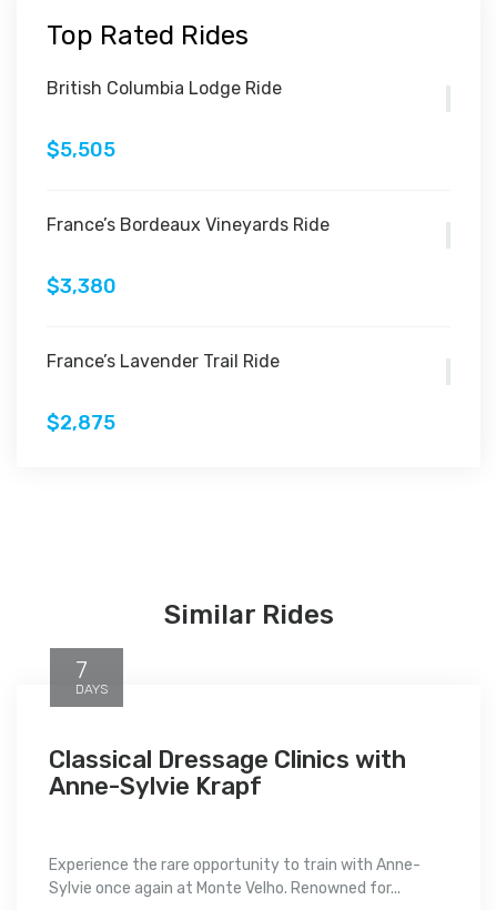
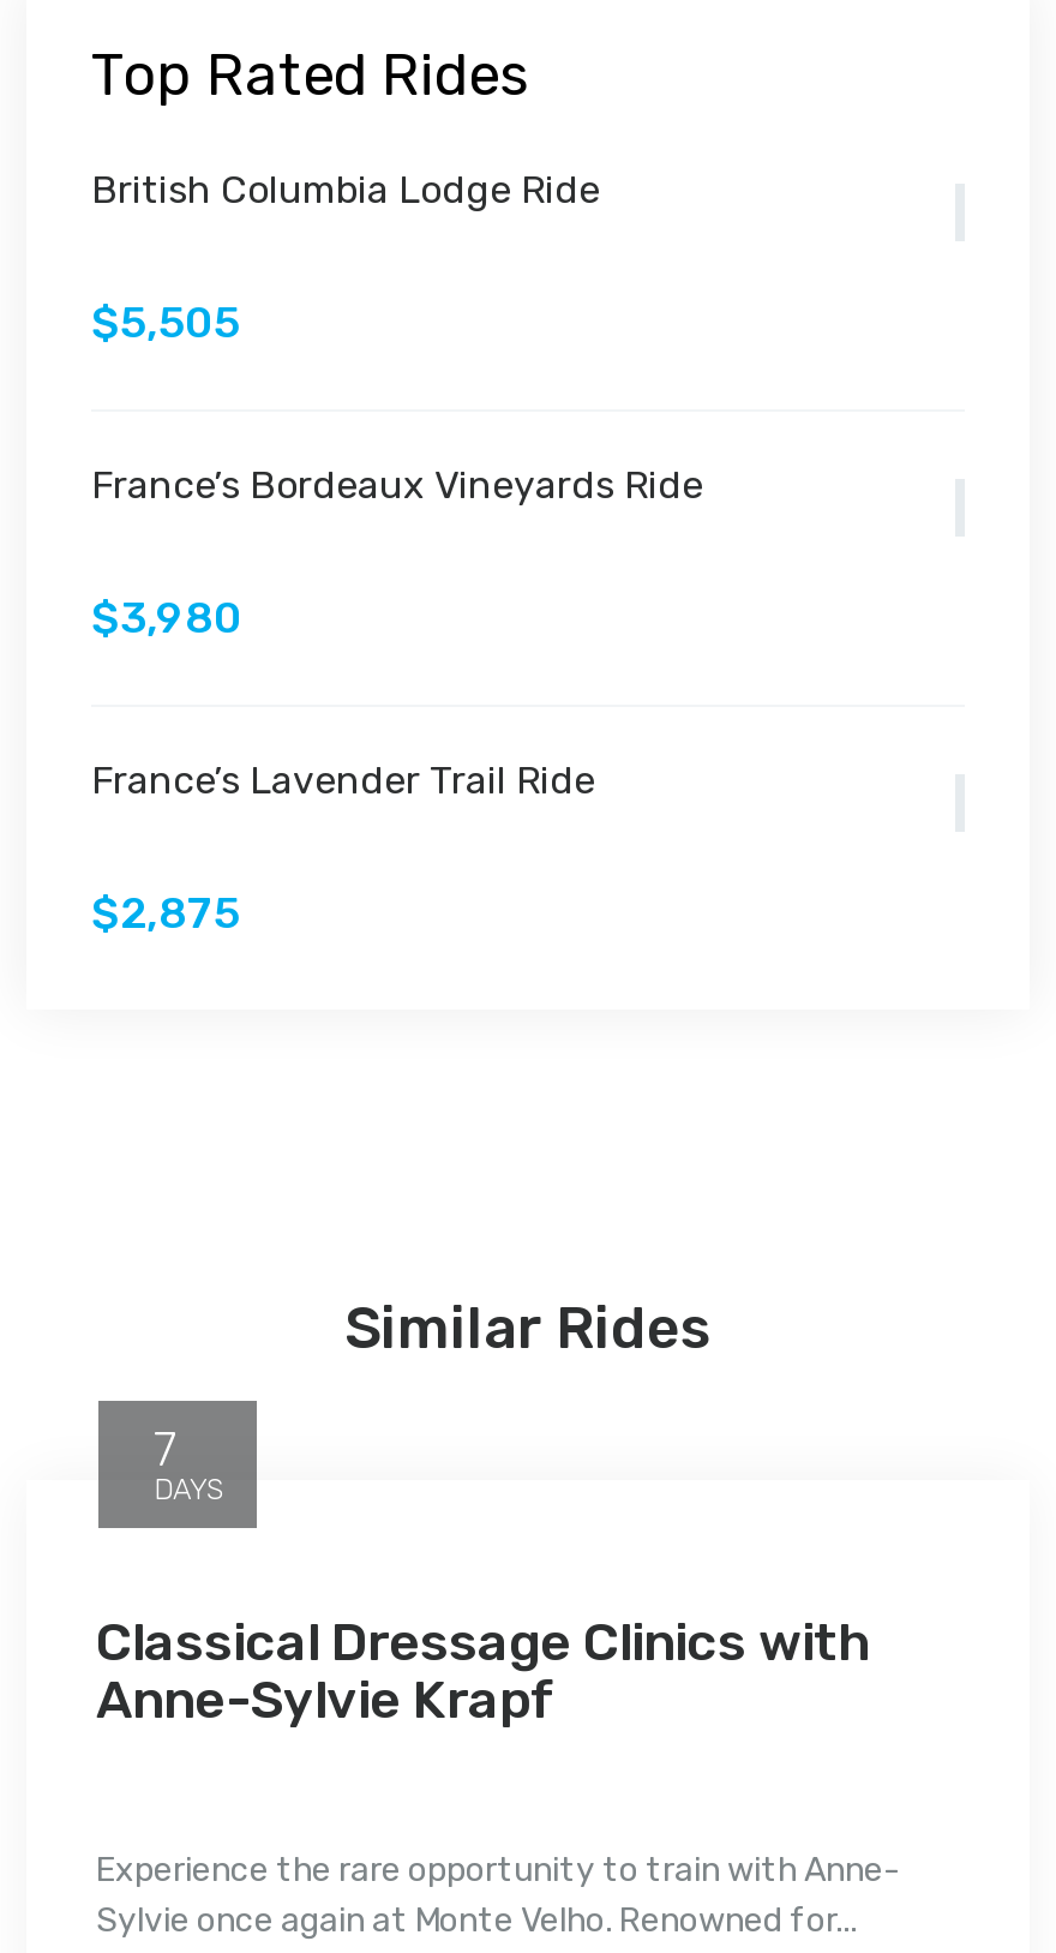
- $3,380
+ $3,980
